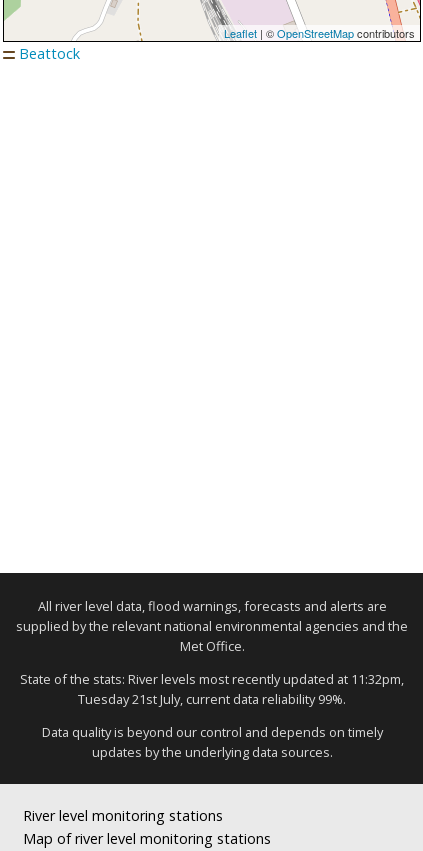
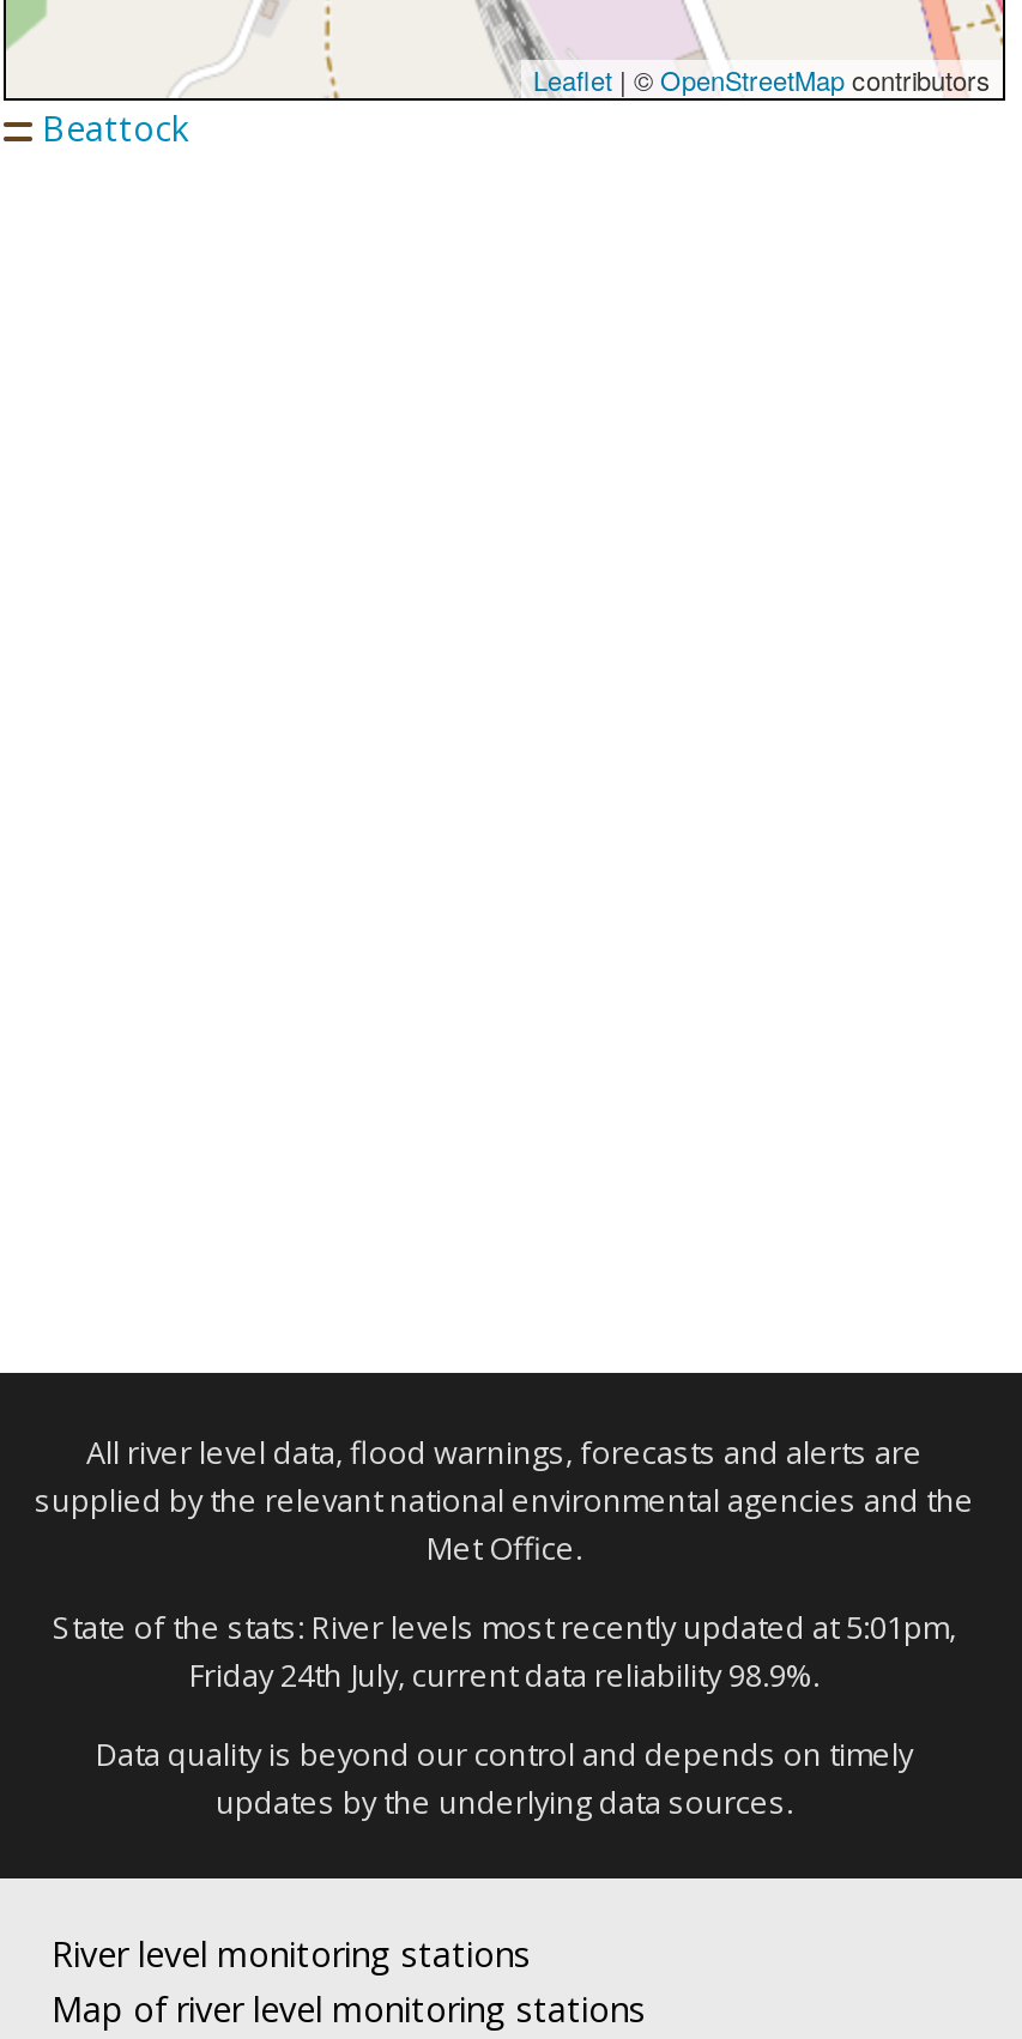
- State of the stats: River levels most recently updated at 11:32pm,
+ State of the stats: River levels most recently updated at 5:01pm,

- Tuesday 21st July, current data reliability 99%.
+ Friday 24th July, current data reliability 98.9%.
